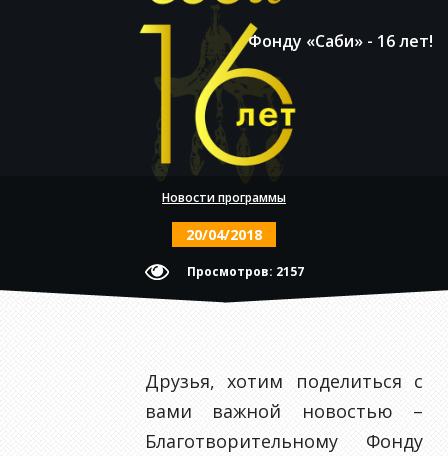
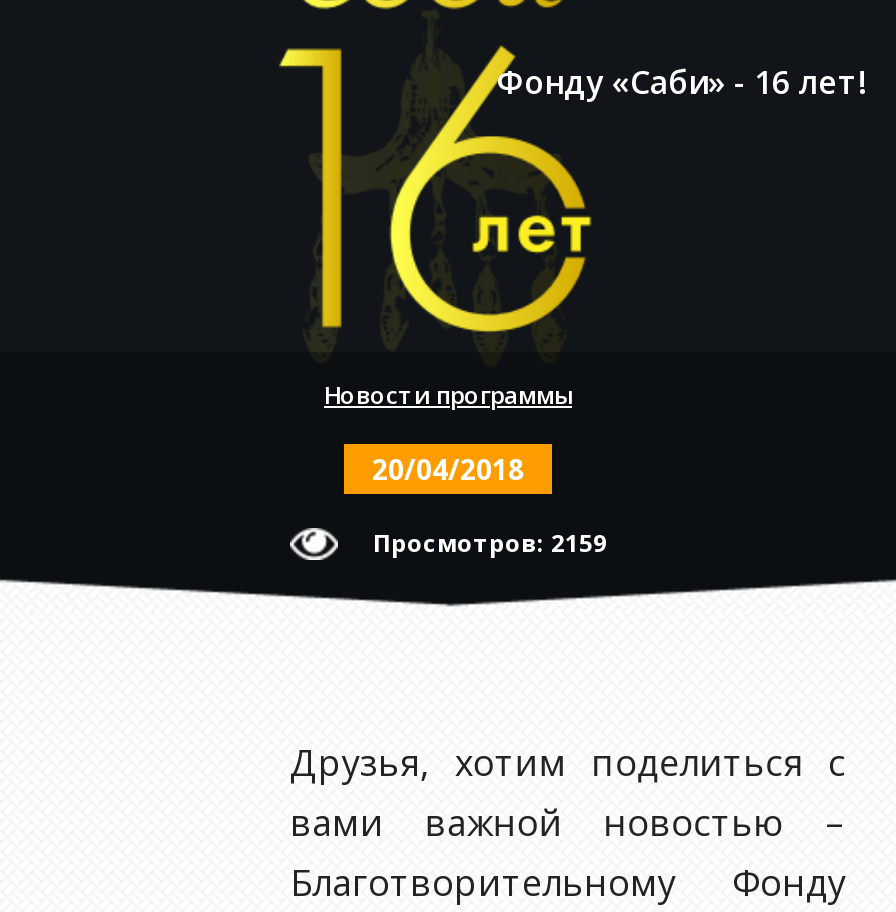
- Просмотров: 2157
+ Просмотров: 2159
